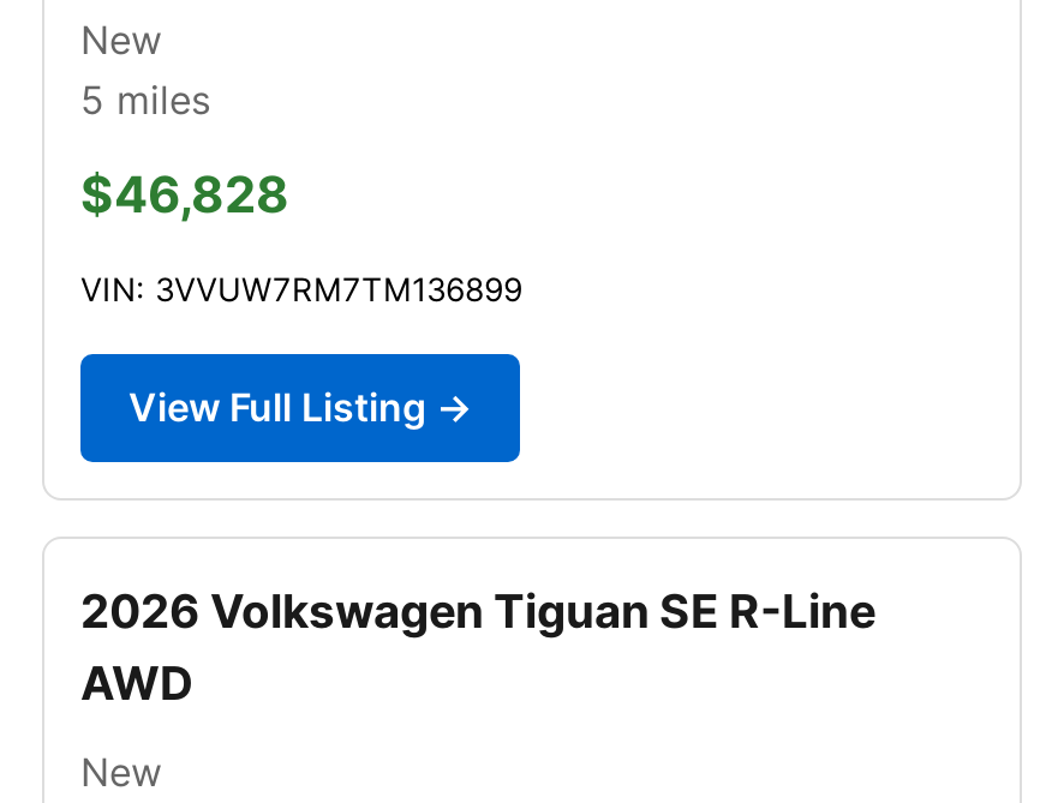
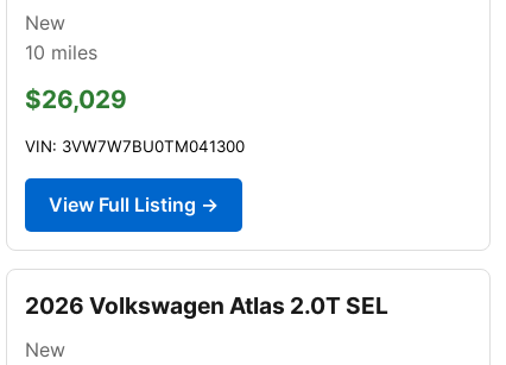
- 5 miles
+ 10 miles

- $46,828
+ $26,029

- VIN: 3VVUW7RM7TM136899
+ VIN: 3VW7W7BU0TM041300

- 2026 Volkswagen Tiguan SE R-Line
- AWD
+ 2026 Volkswagen Atlas 2.0T SEL
